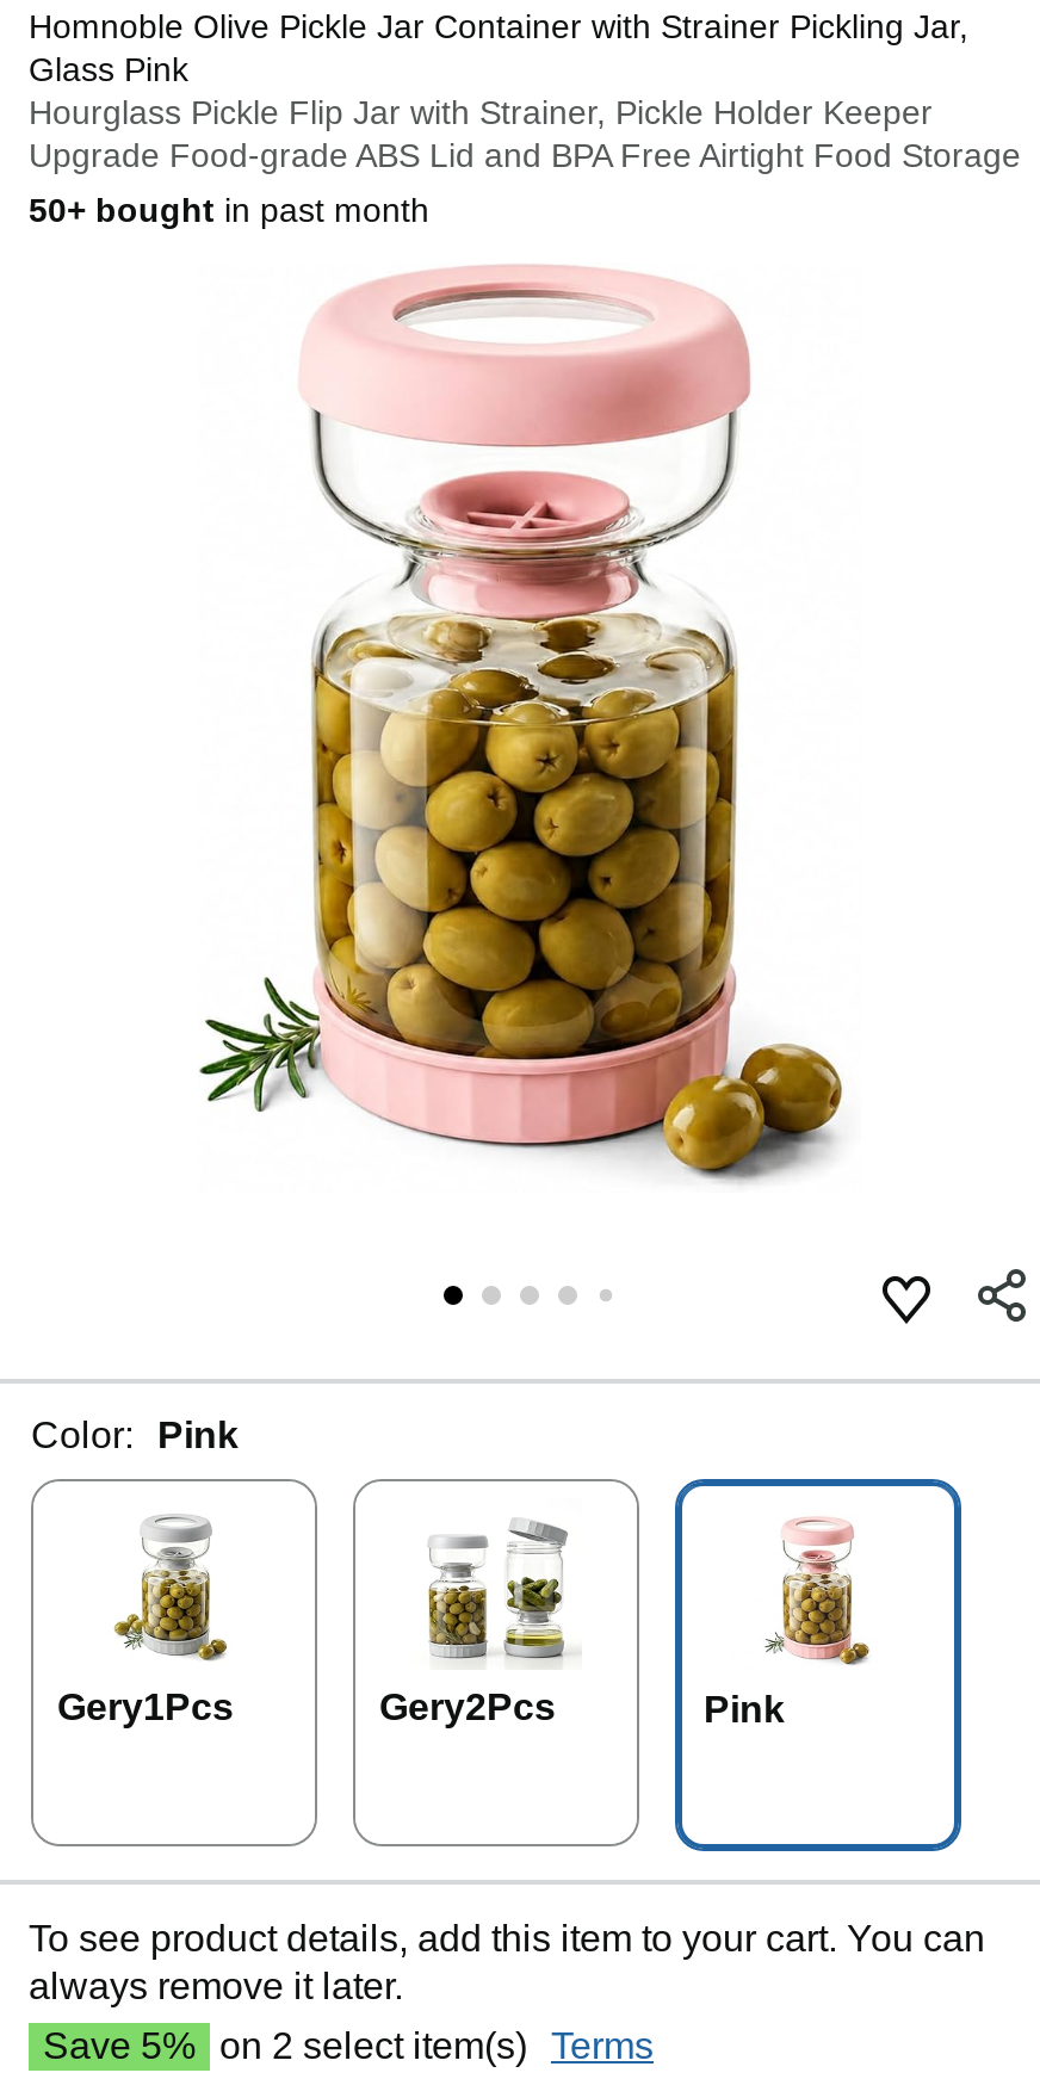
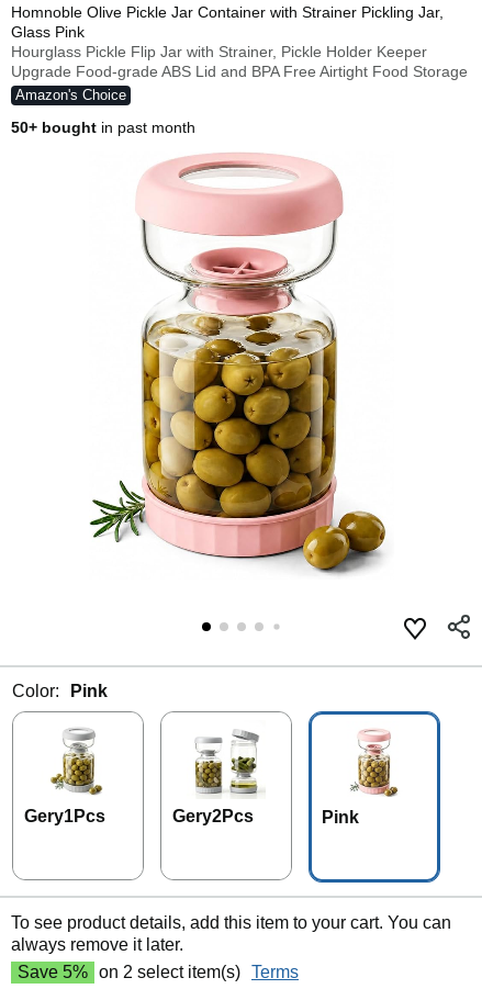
+ Amazon's Choice
